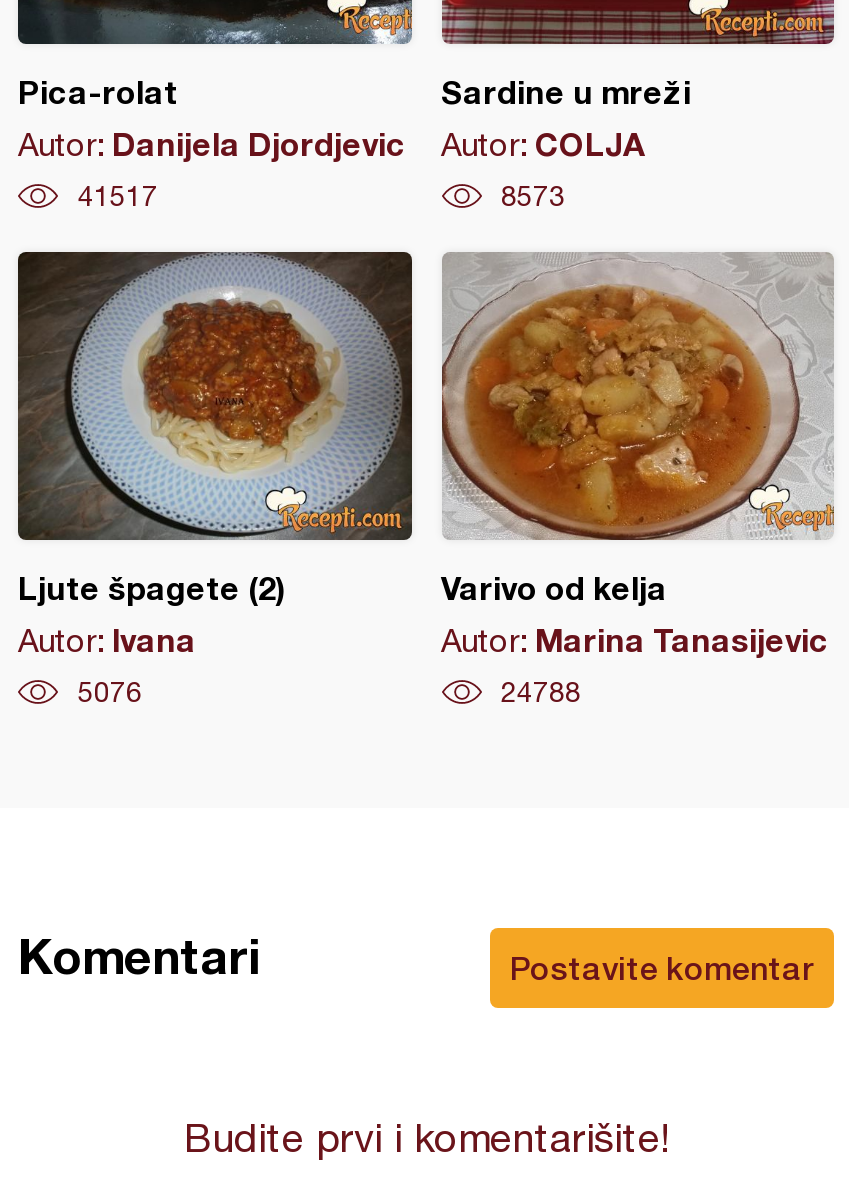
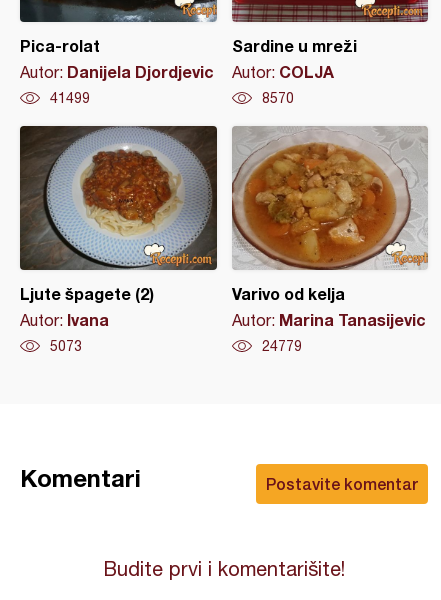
- 41517
+ 41499

- 8573
+ 8570

- 5076
+ 5073

- 24788
+ 24779
